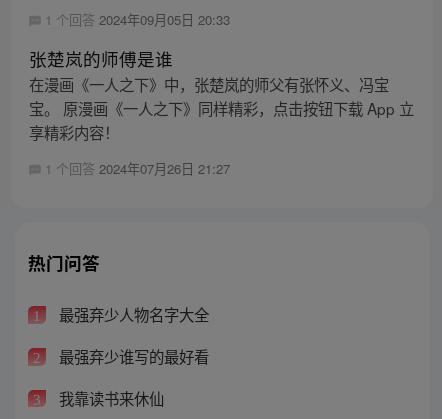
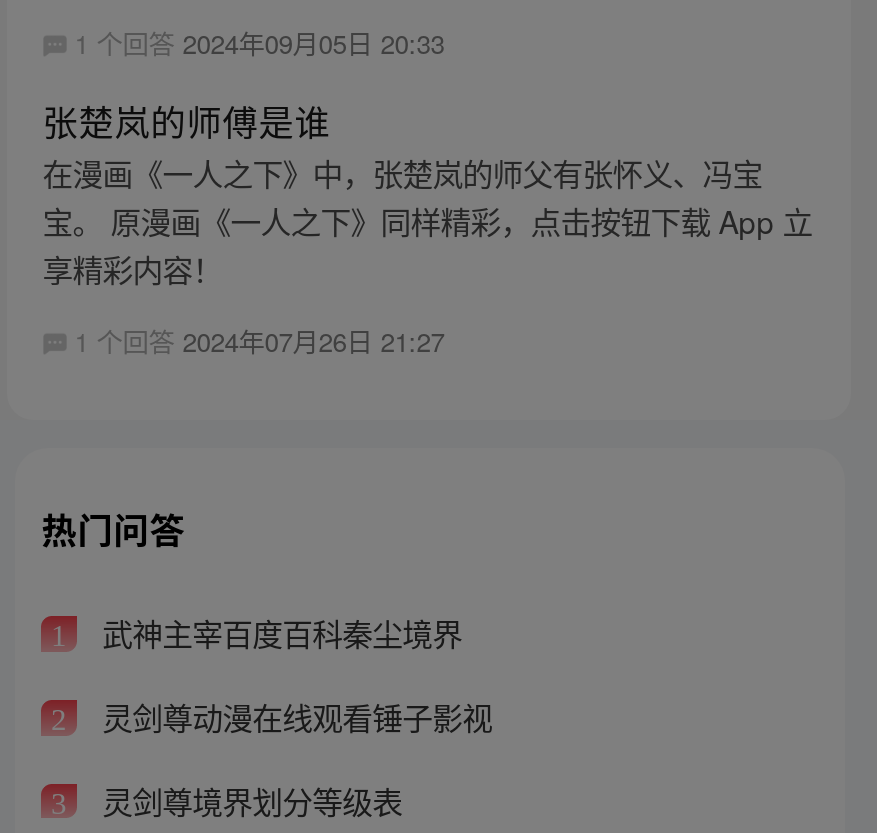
- 最强弃少人物名字大全
+ 武神主宰百度百科秦尘境界

- 最强弃少谁写的最好看
+ 灵剑尊动漫在线观看锤子影视

- 我靠读书来休仙
+ 灵剑尊境界划分等级表
